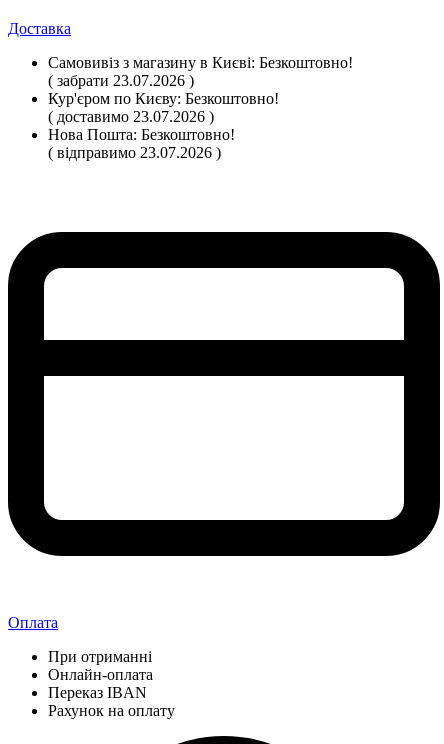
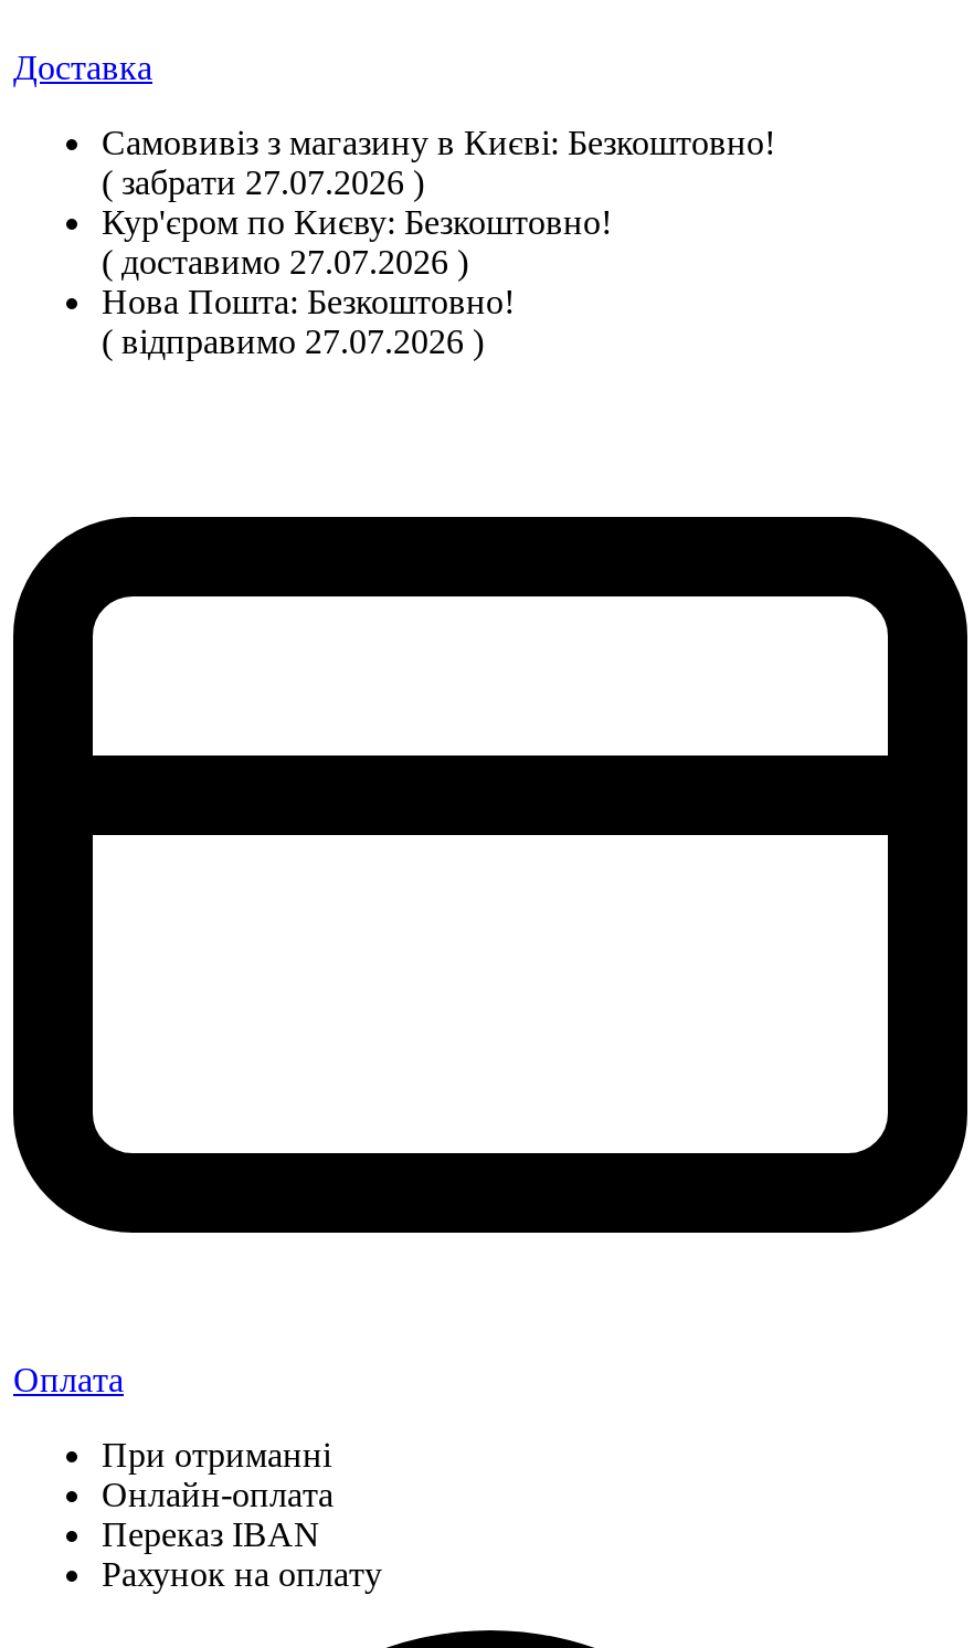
- ( забрати 23.07.2026 )
+ ( забрати 27.07.2026 )

- ( доставимо 23.07.2026 )
+ ( доставимо 27.07.2026 )

- ( відправимо 23.07.2026 )
+ ( відправимо 27.07.2026 )
